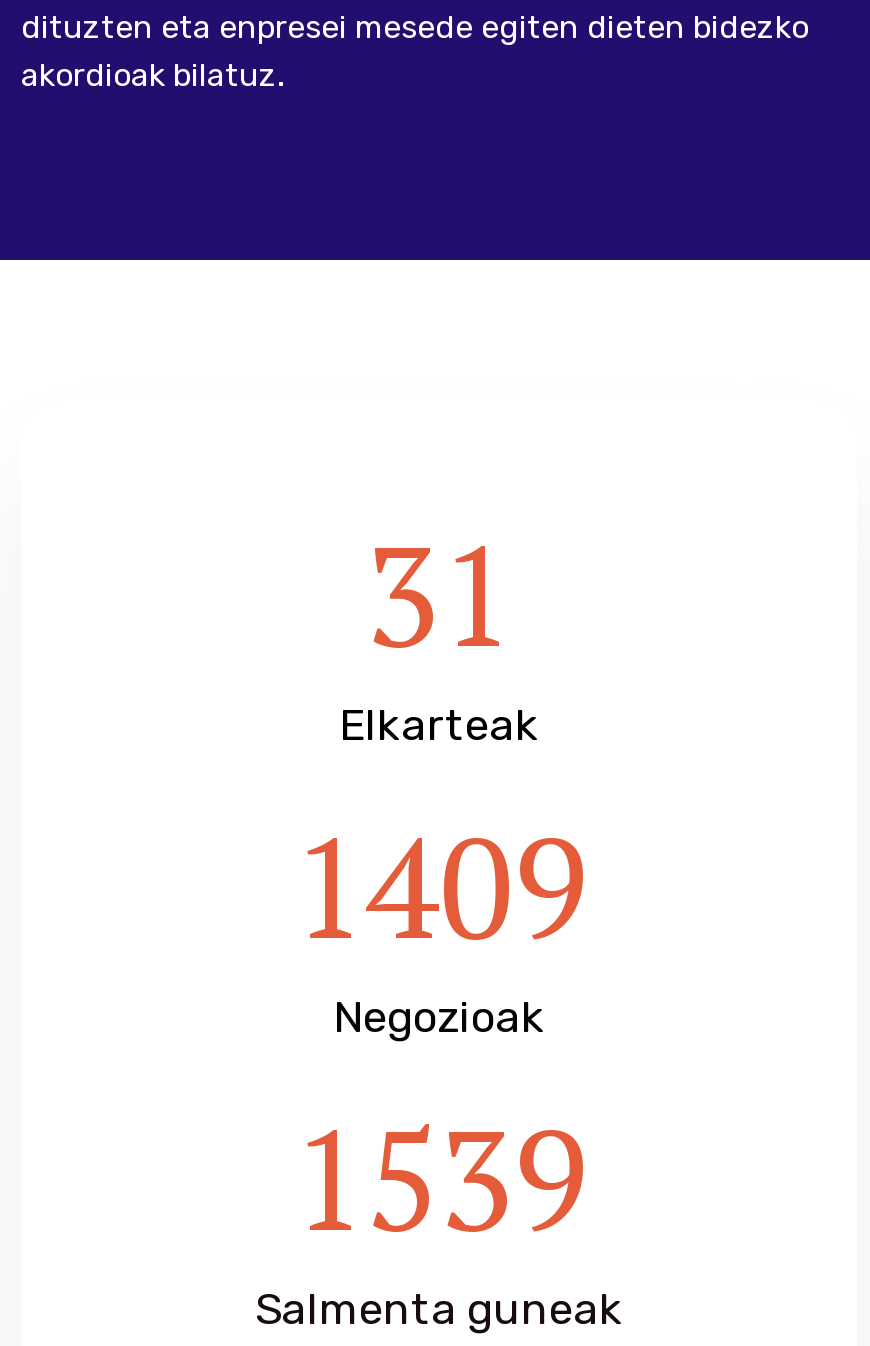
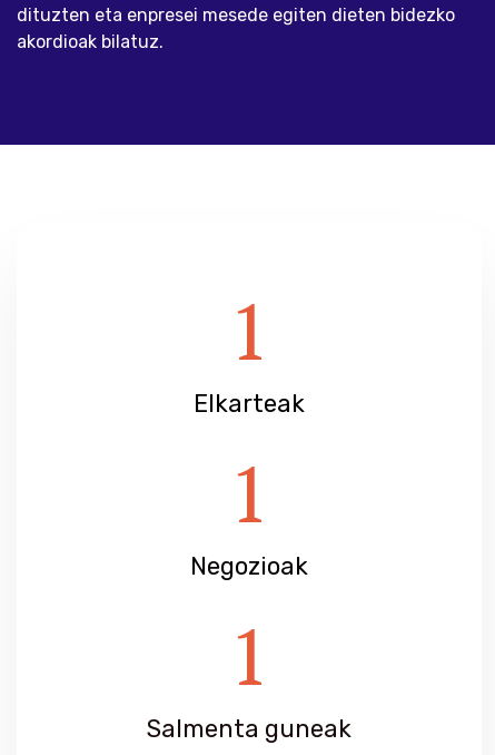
- 31
+ 1

- 1409
+ 1

- 1539
+ 1
